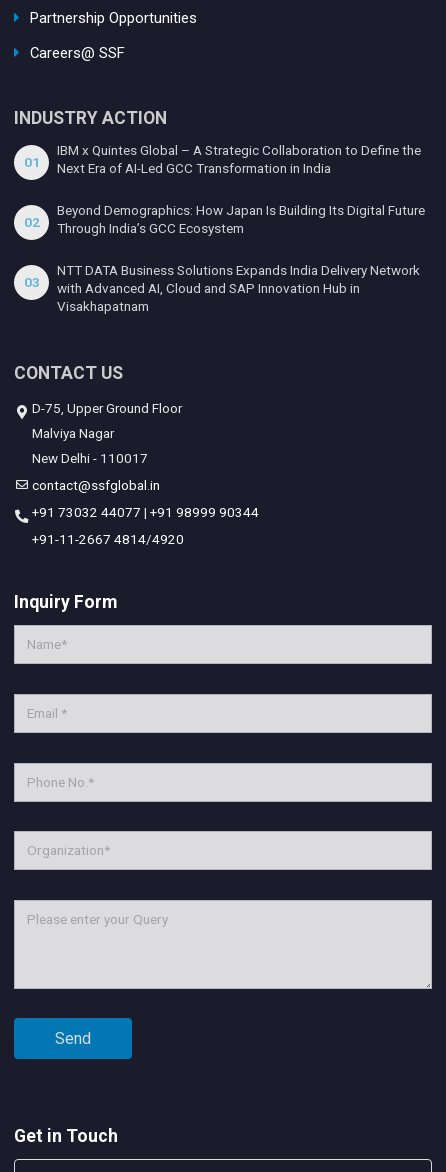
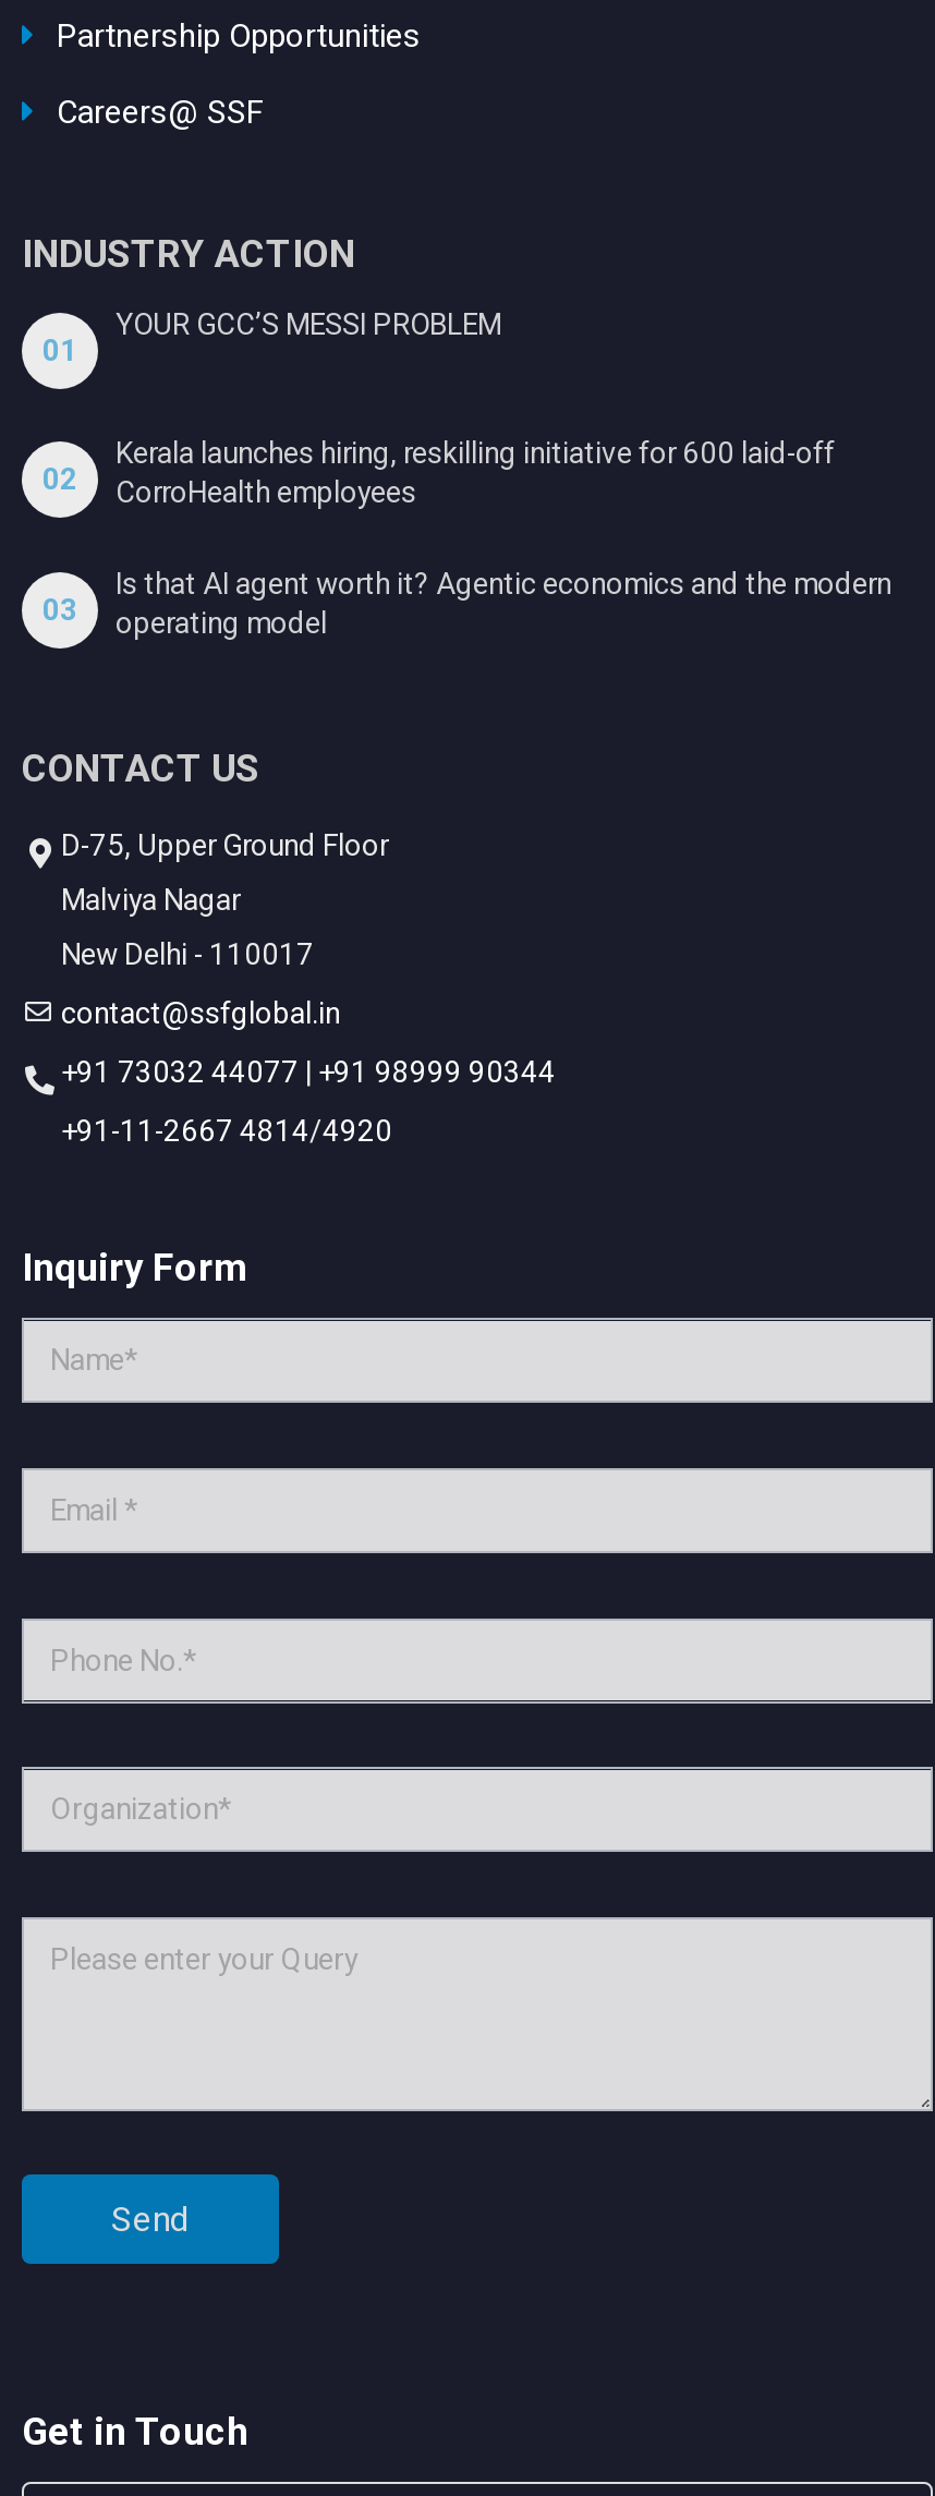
- IBM x Quintes Global – A Strategic Collaboration to Define the
- Next Era of AI-Led GCC Transformation in India
+ YOUR GCC’S MESSI PROBLEM

- Beyond Demographics: How Japan Is Building Its Digital Future
- Through India’s GCC Ecosystem
+ Kerala launches hiring, reskilling initiative for 600 laid-off
+ CorroHealth employees

- NTT DATA Business Solutions Expands India Delivery Network
- with Advanced AI, Cloud and SAP Innovation Hub in
- Visakhapatnam
+ Is that AI agent worth it? Agentic economics and the modern
+ operating model
